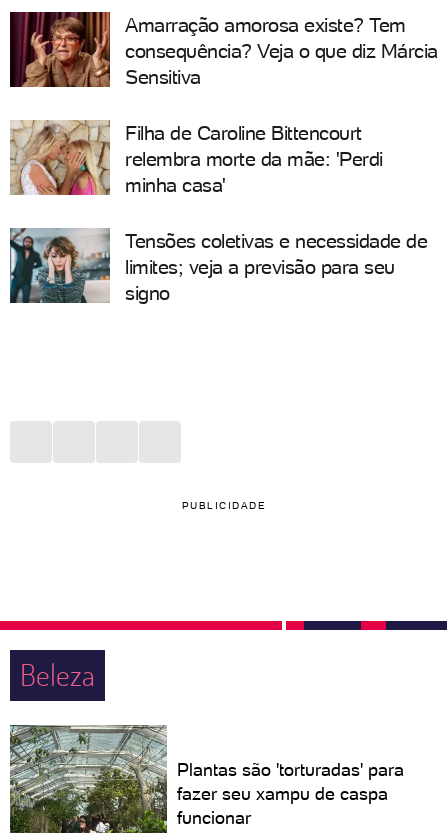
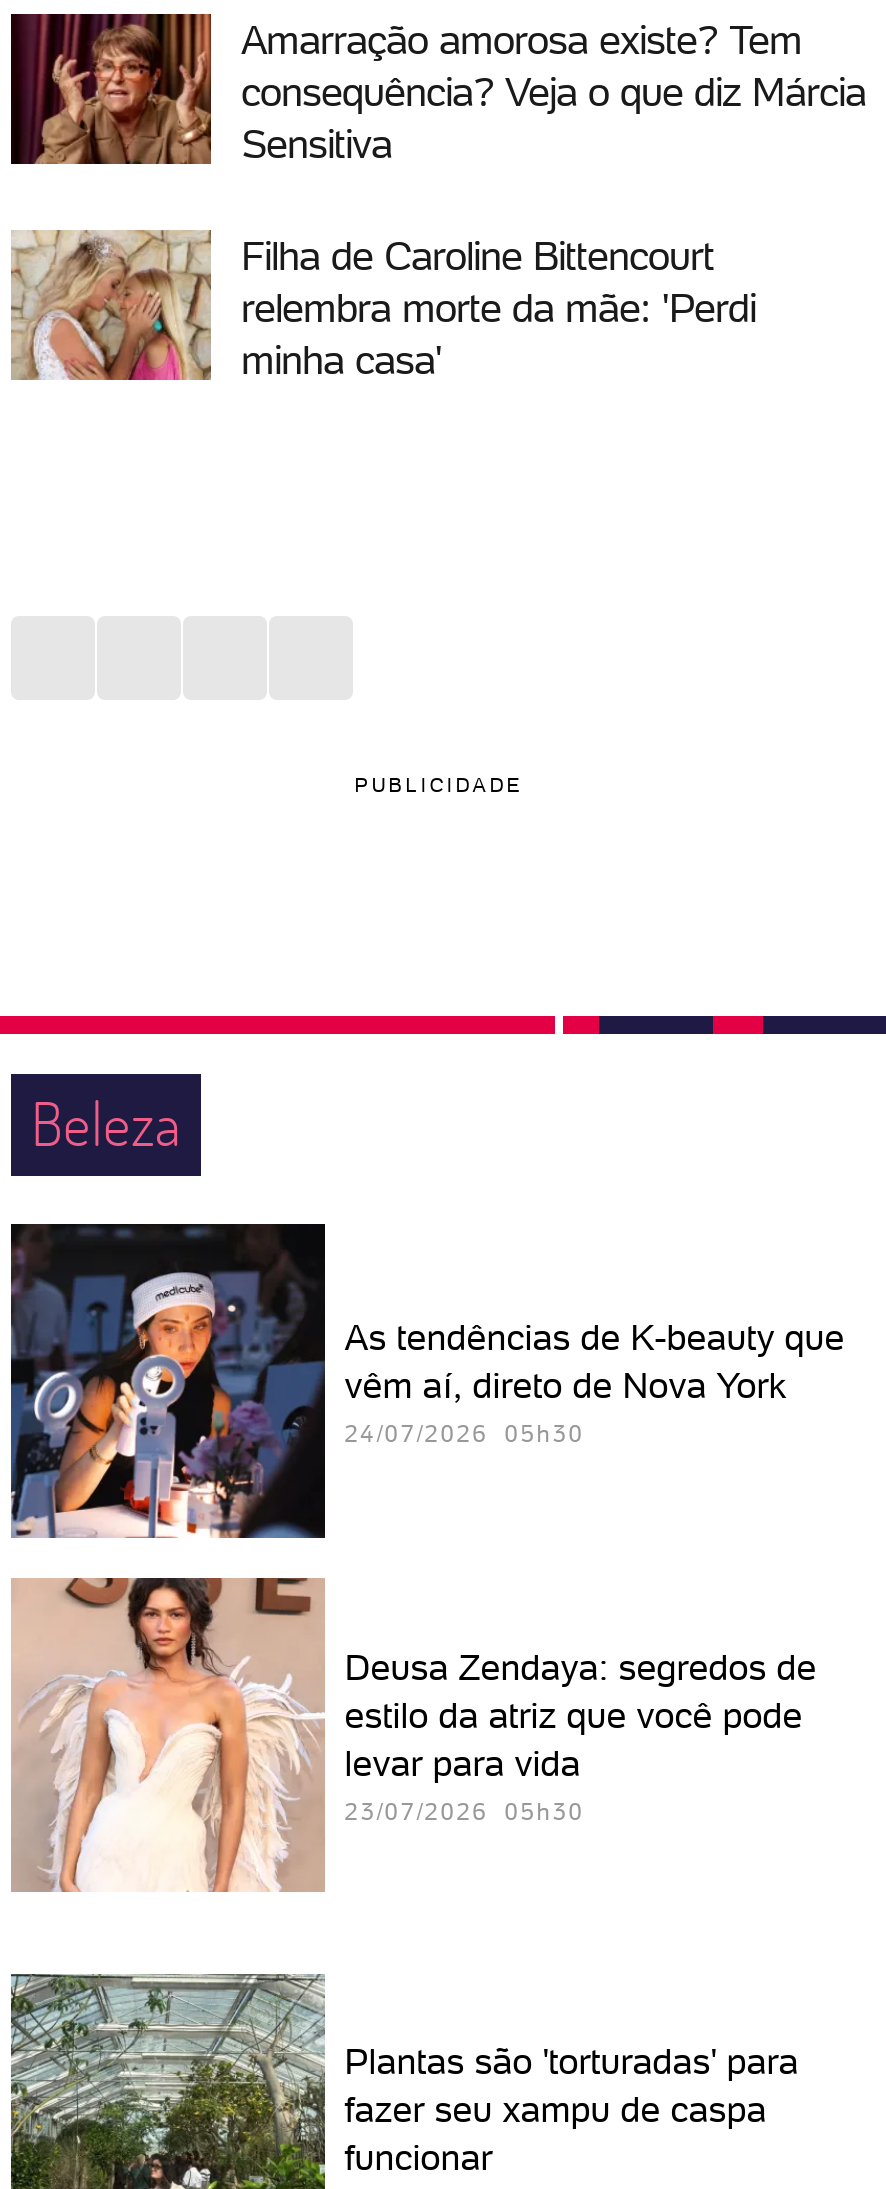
- [image]
- Tensões coletivas e necessidade de
- limites; veja a previsão para seu
- signo

moved up: PUBLICIDADE | Beleza

+ [image]
+ As tendências de K-beauty que
+ vêm aí, direto de Nova York
+ 24/07/2026 05h30

+ [image]
+ Deusa Zendaya: segredos de
+ estilo da atriz que você pode
+ levar para vida
+ 23/07/2026 05h30
